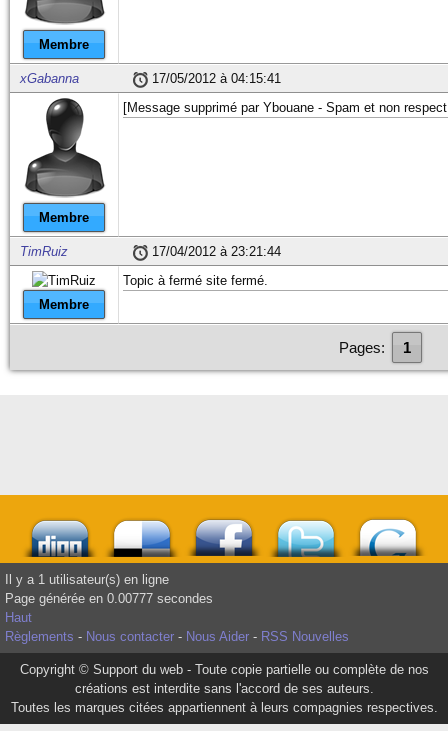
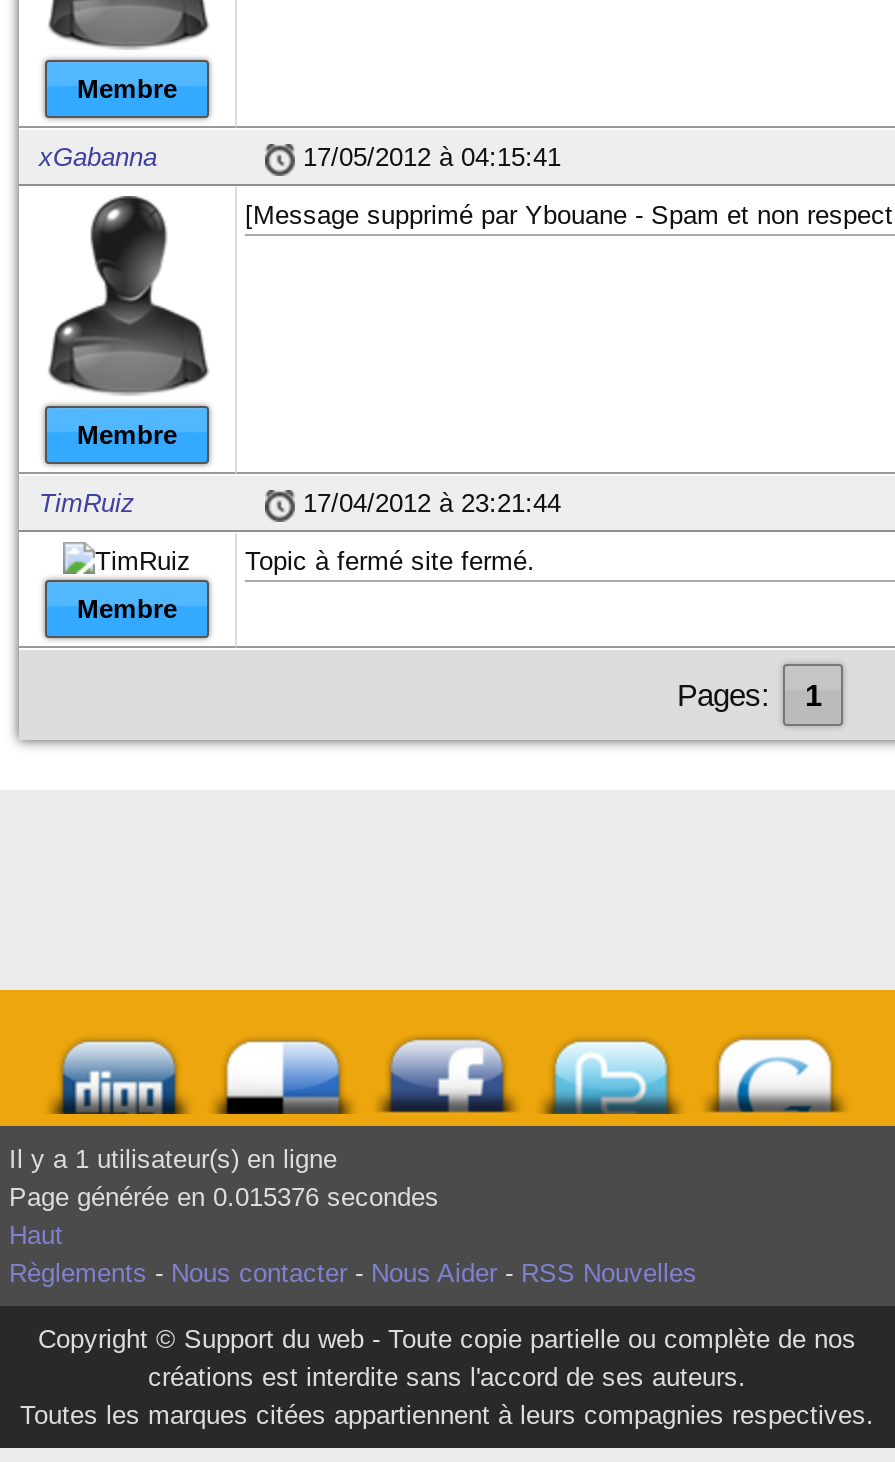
- Page générée en 0.00777 secondes
+ Page générée en 0.015376 secondes
